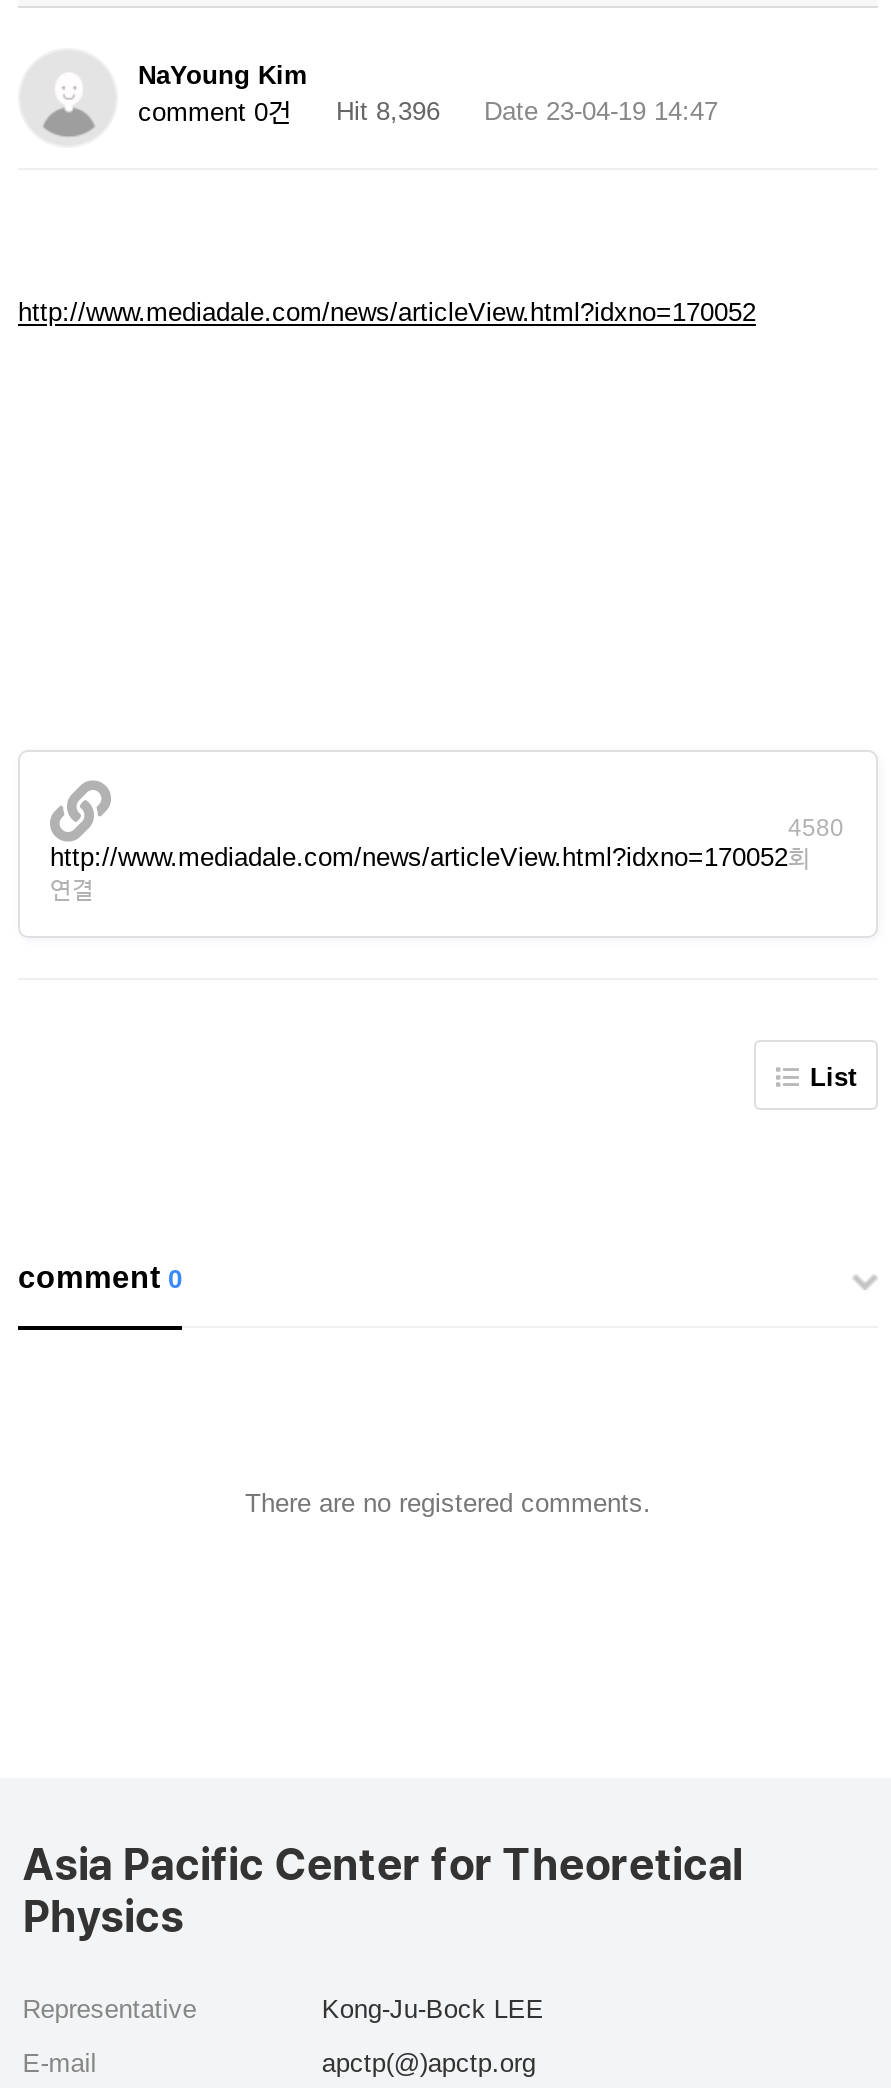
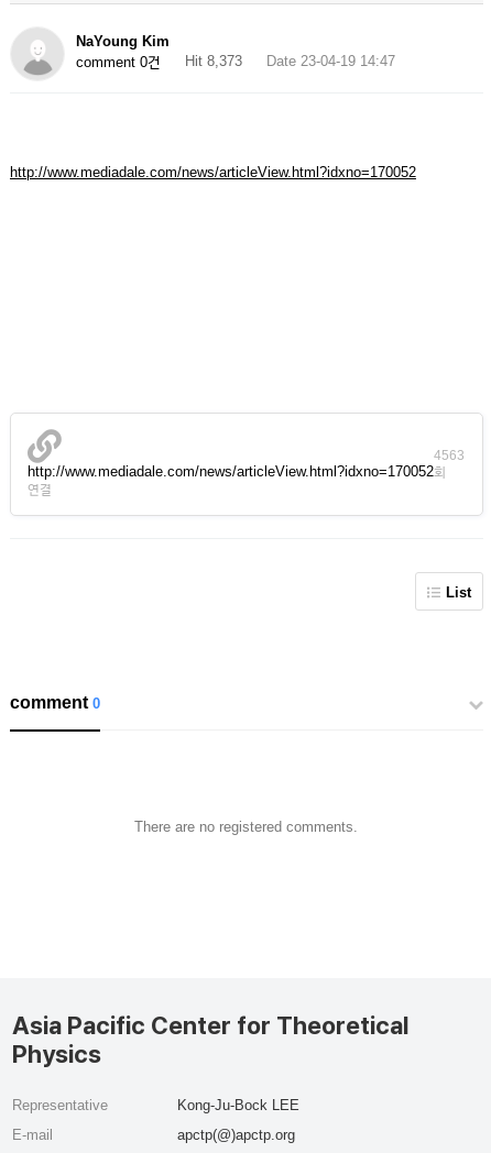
- comment 0건 Hit 8,396 Date 23-04-19 14:47
+ comment 0건 Hit 8,373 Date 23-04-19 14:47

- 4580
+ 4563
